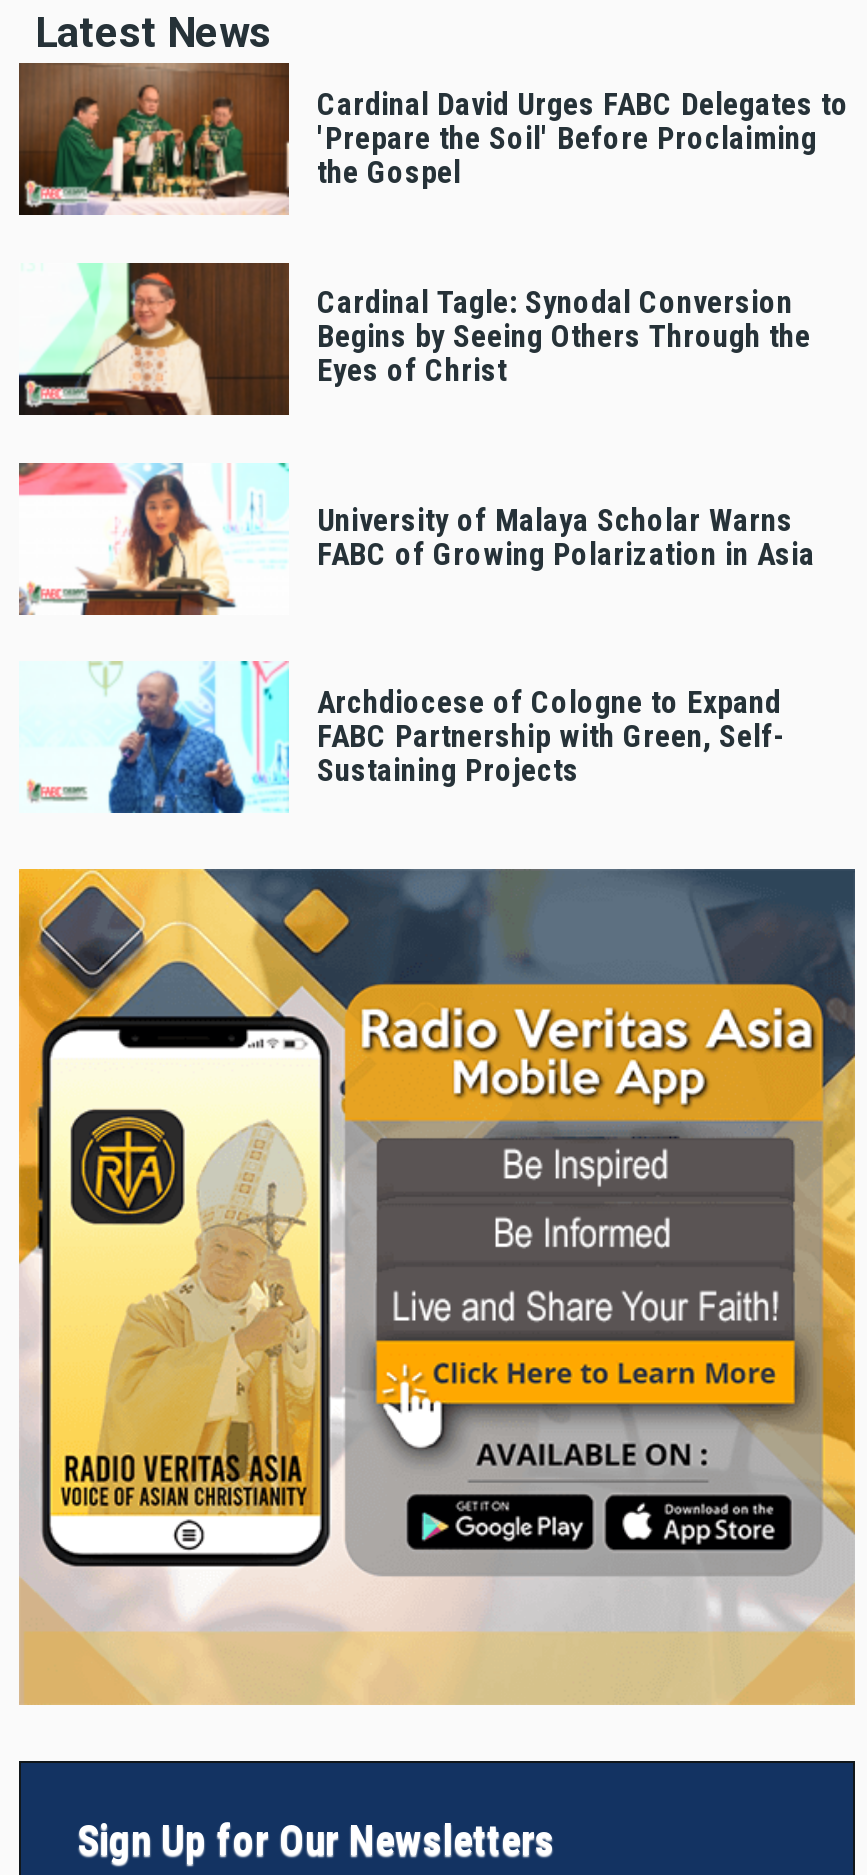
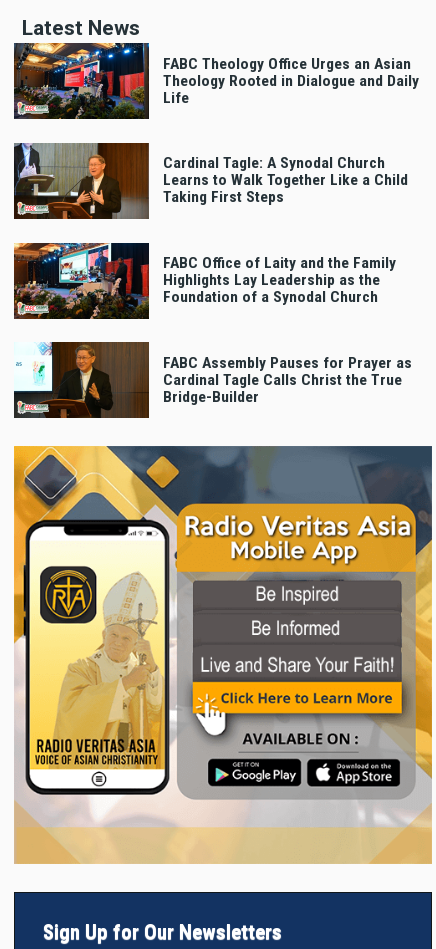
- [image]
- Cardinal David Urges FABC Delegates to
- 'Prepare the Soil' Before Proclaiming
- the Gospel
+ [image]
+ FABC Theology Office Urges an Asian
+ Theology Rooted in Dialogue and Daily
+ Life

- [image]
- Cardinal Tagle: Synodal Conversion
- Begins by Seeing Others Through the
- Eyes of Christ
+ [image]
+ Cardinal Tagle: A Synodal Church
+ Learns to Walk Together Like a Child
+ Taking First Steps

- [image]
- University of Malaya Scholar Warns
- FABC of Growing Polarization in Asia
+ [image]
+ FABC Office of Laity and the Family
+ Highlights Lay Leadership as the
+ Foundation of a Synodal Church

- [image]
- Archdiocese of Cologne to Expand
- FABC Partnership with Green, Self-
- Sustaining Projects
+ [image]
+ FABC Assembly Pauses for Prayer as
+ Cardinal Tagle Calls Christ the True
+ Bridge-Builder
